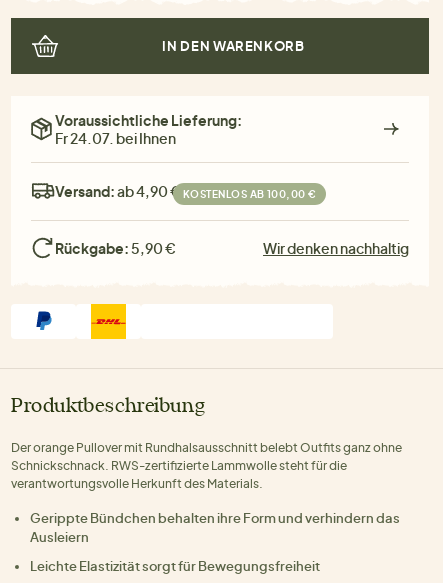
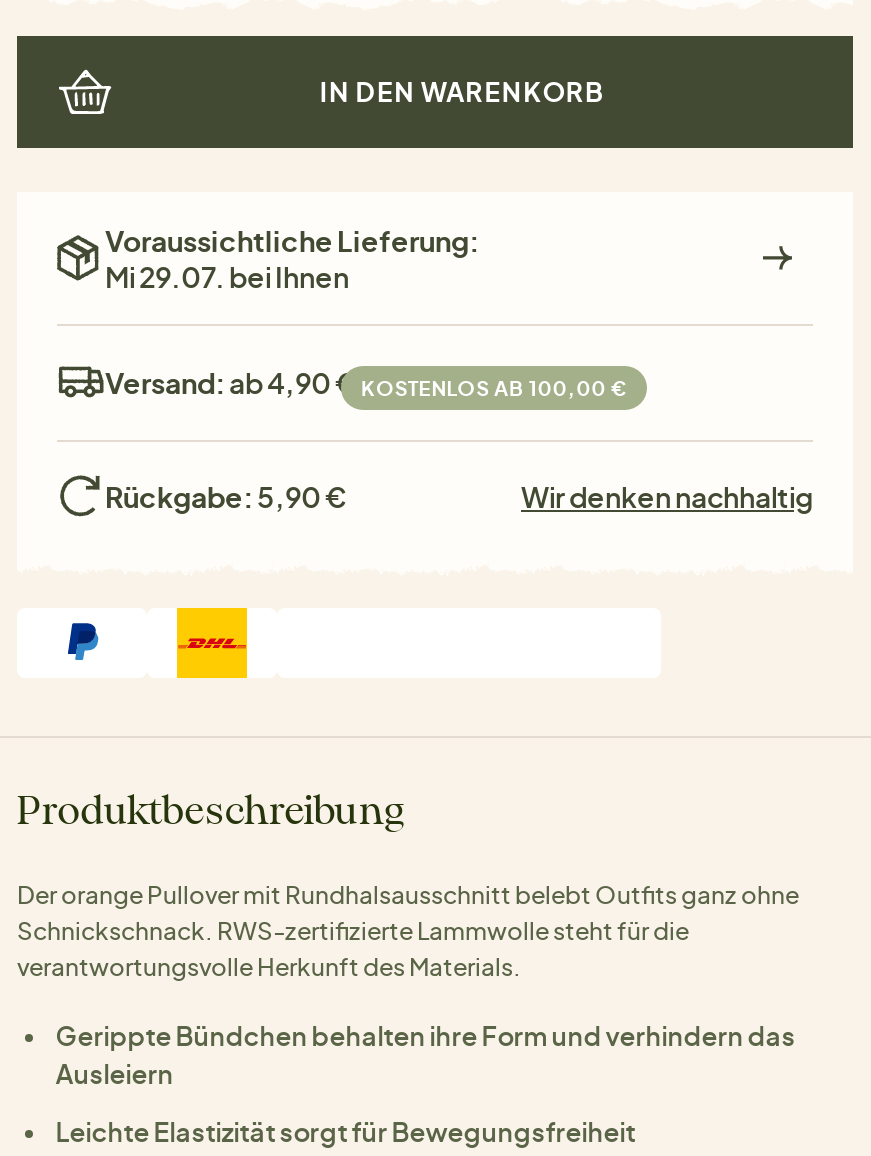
- Fr 24.07. bei Ihnen
+ Mi 29.07. bei Ihnen
